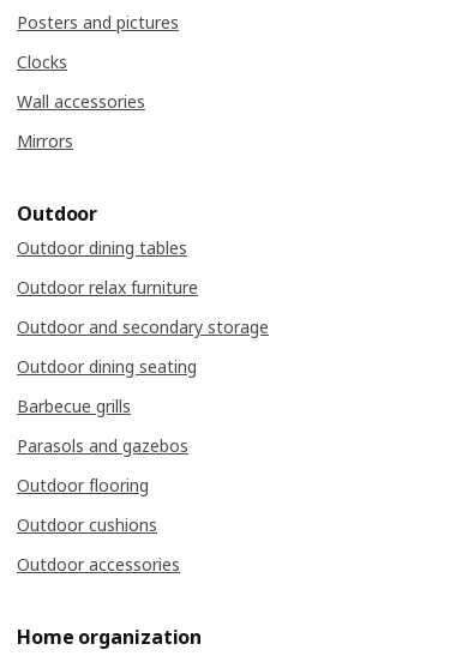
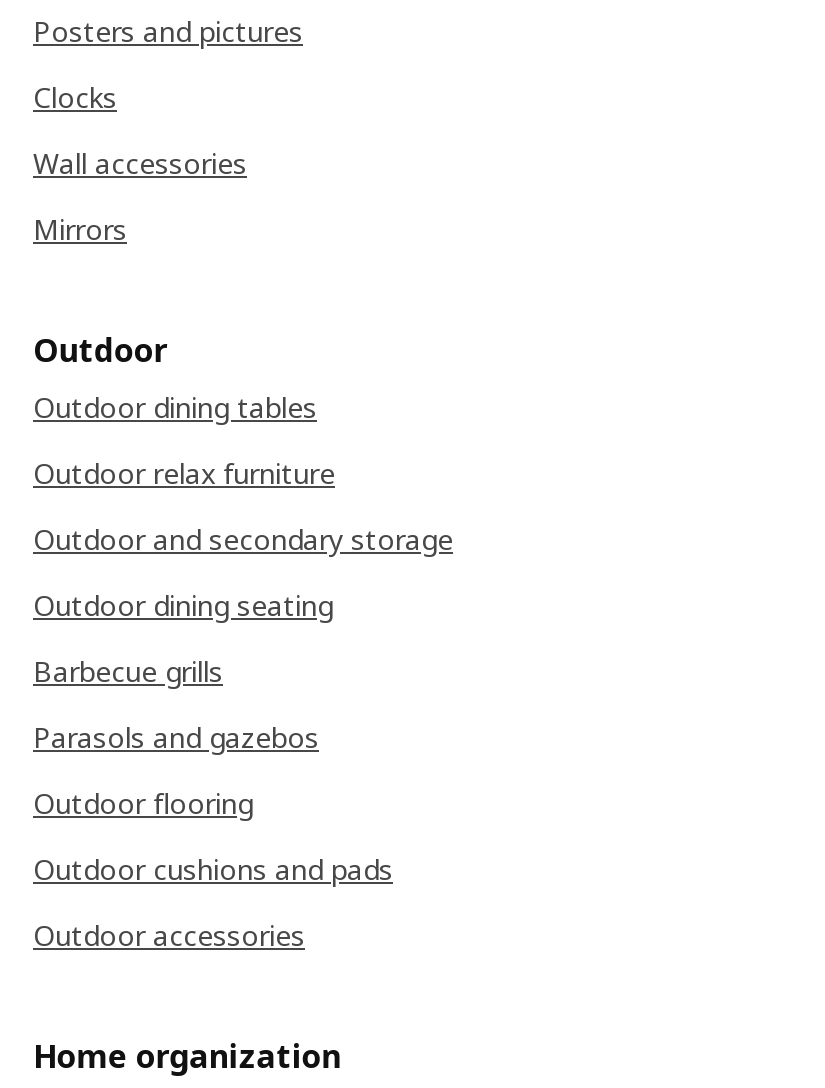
- Outdoor cushions
+ Outdoor cushions and pads
